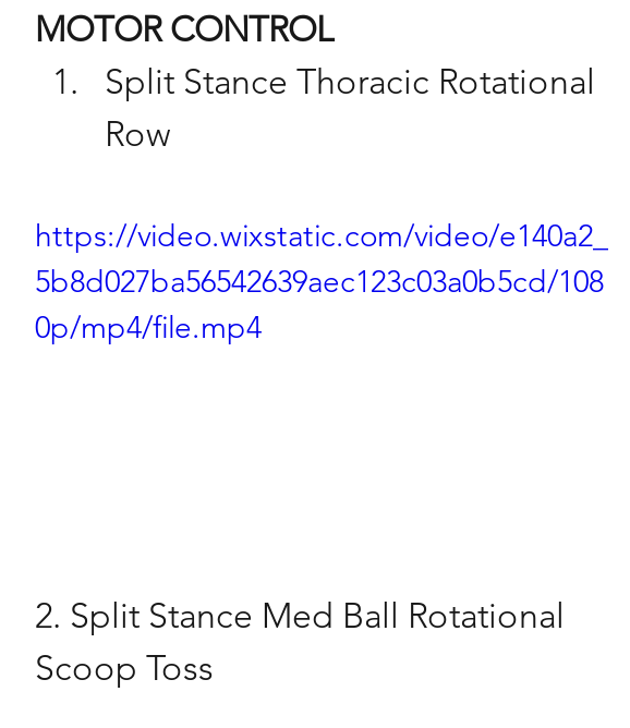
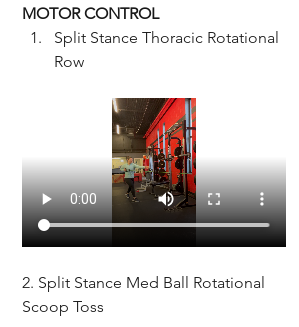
+ [image]

- https://video.wixstatic.com/video/e140a2_
- 5b8d027ba56542639aec123c03a0b5cd/108
- 0p/mp4/file.mp4
